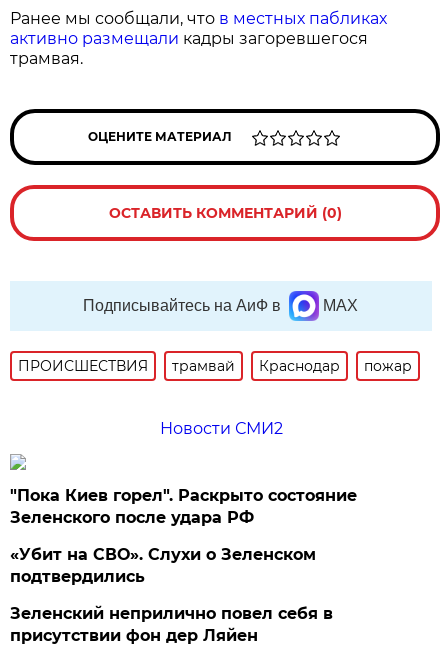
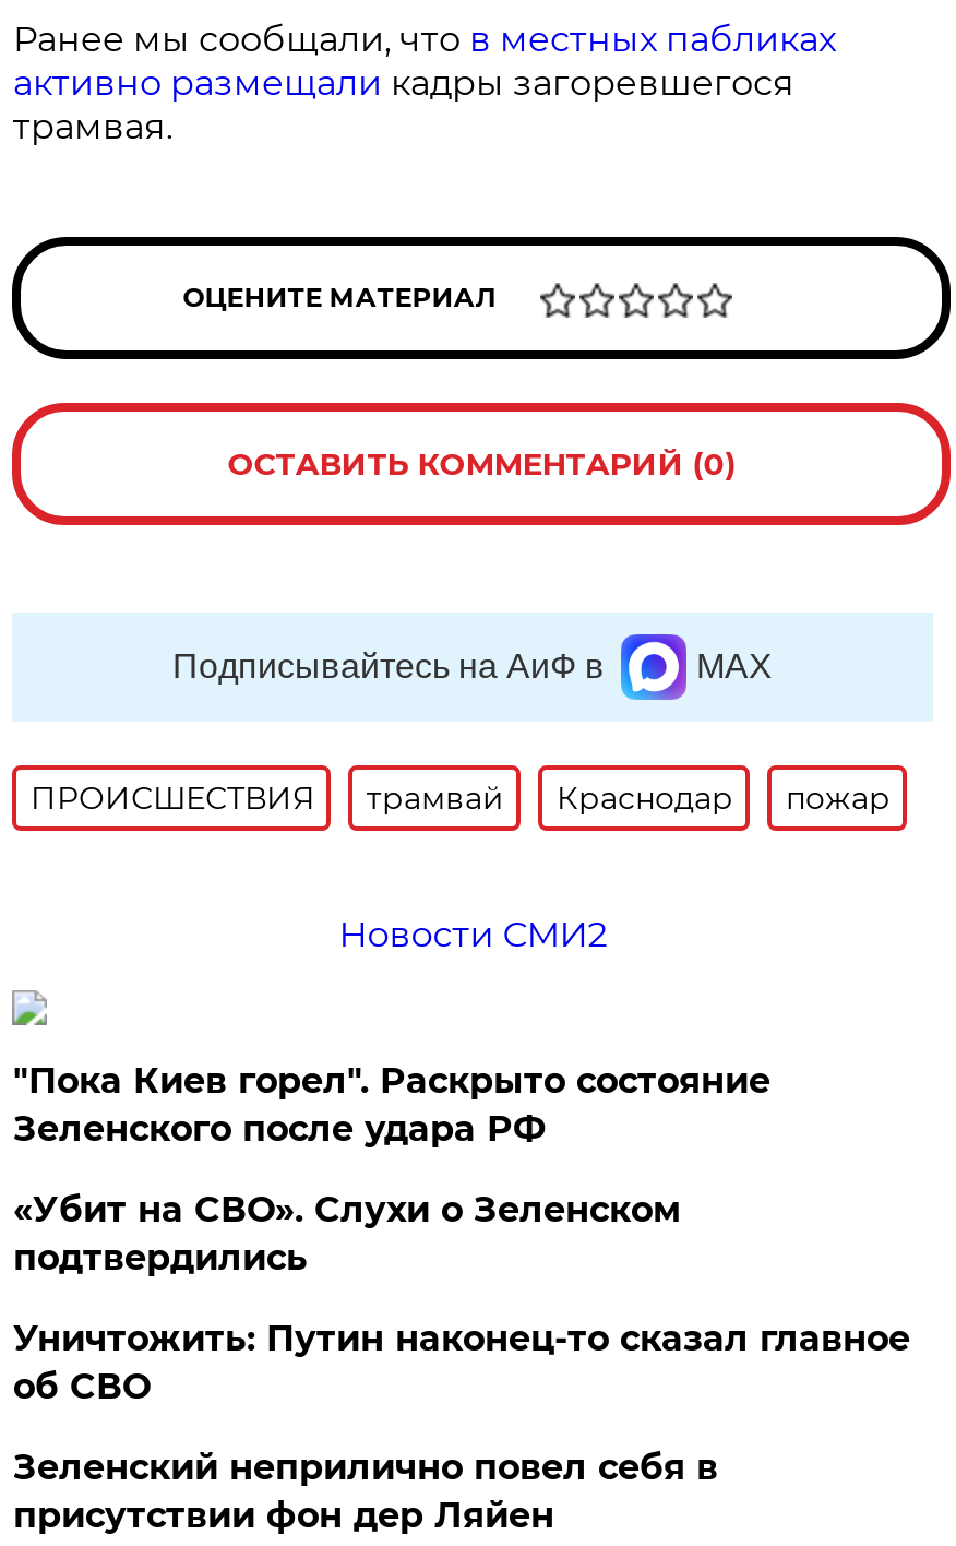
+ Уничтожить: Путин наконец-то сказал главное
+ об СВО
